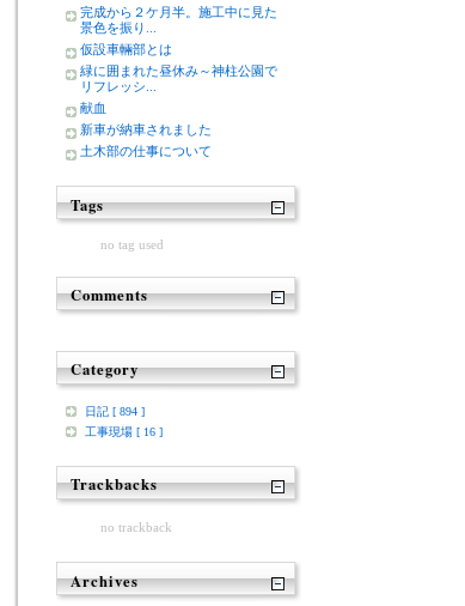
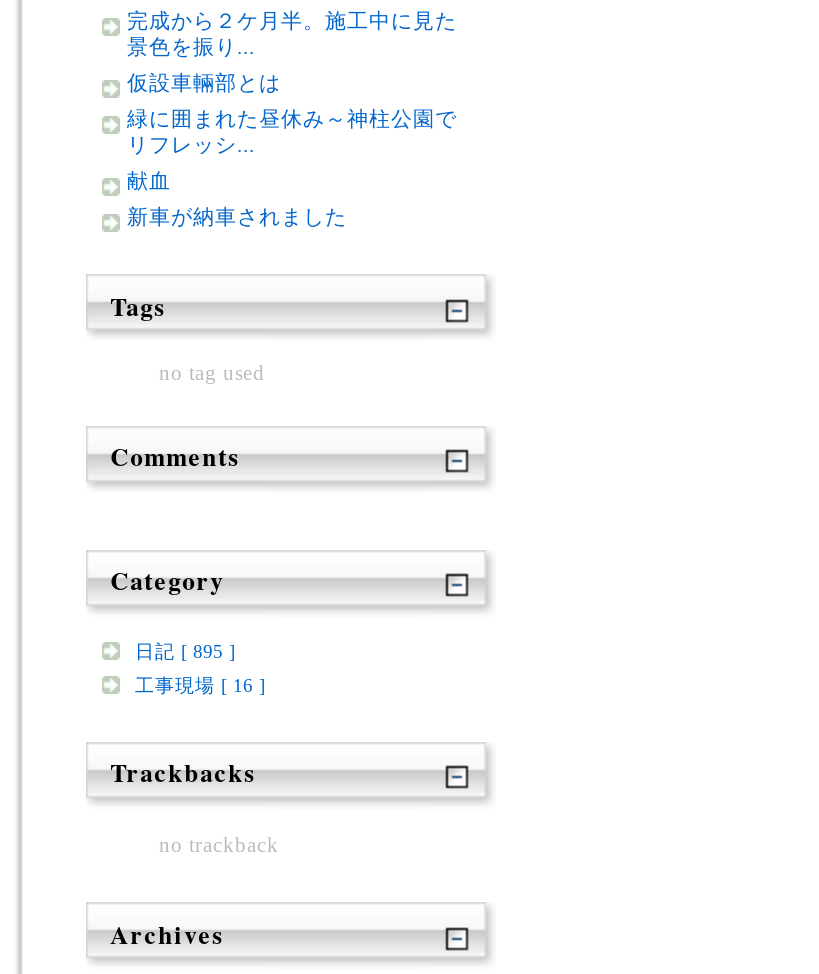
- 土木部の仕事について

- 日記 [ 894 ]
+ 日記 [ 895 ]
